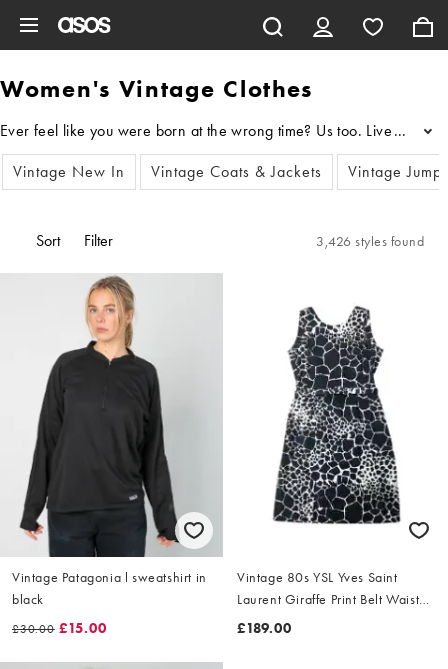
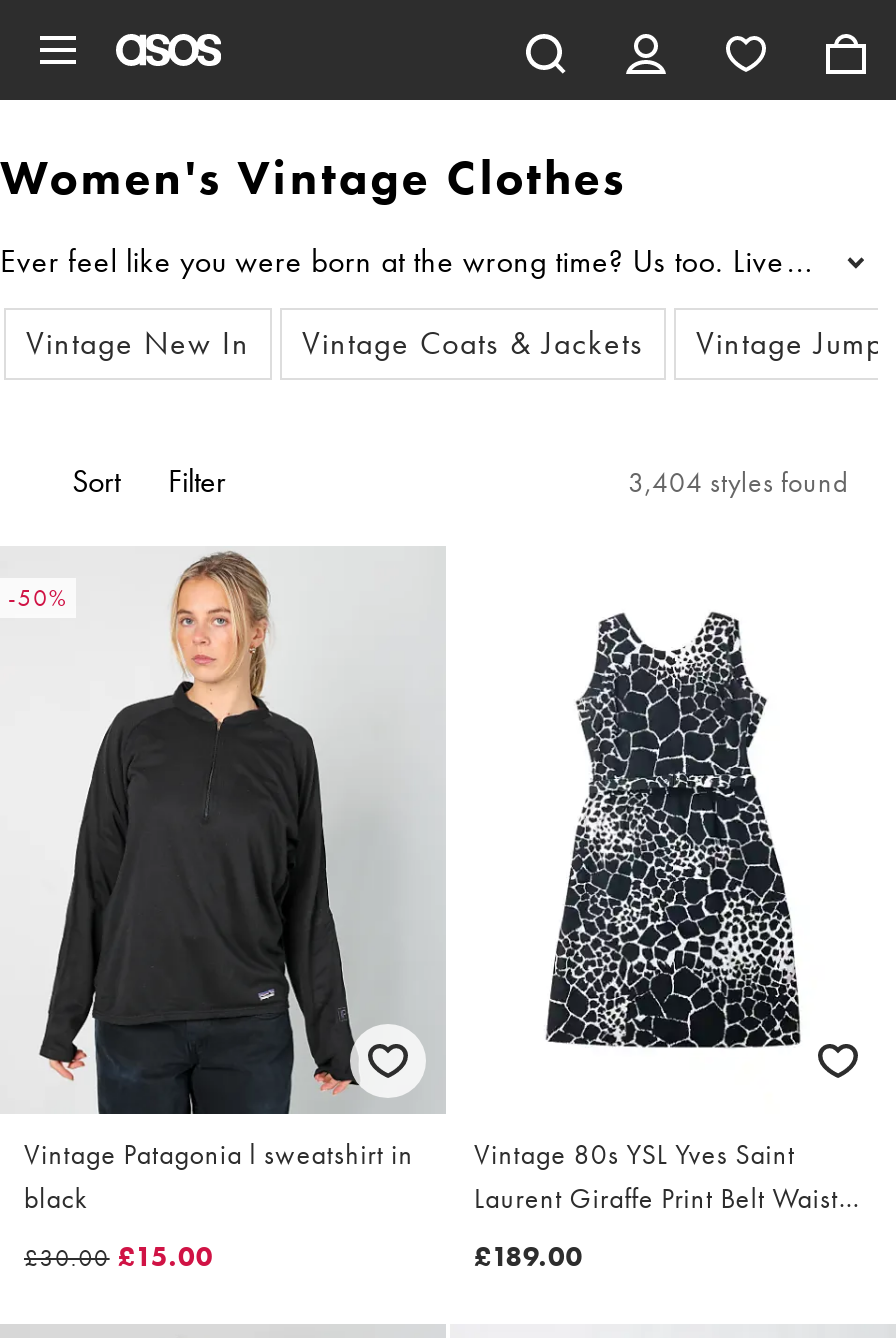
- 3,426 styles found
+ 3,404 styles found
+ -50%
